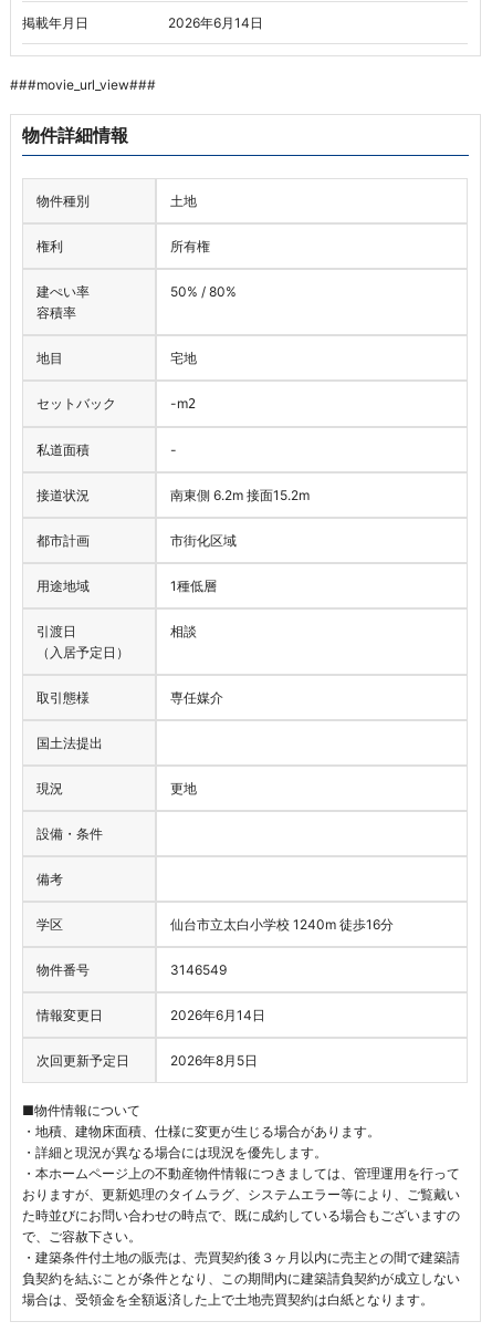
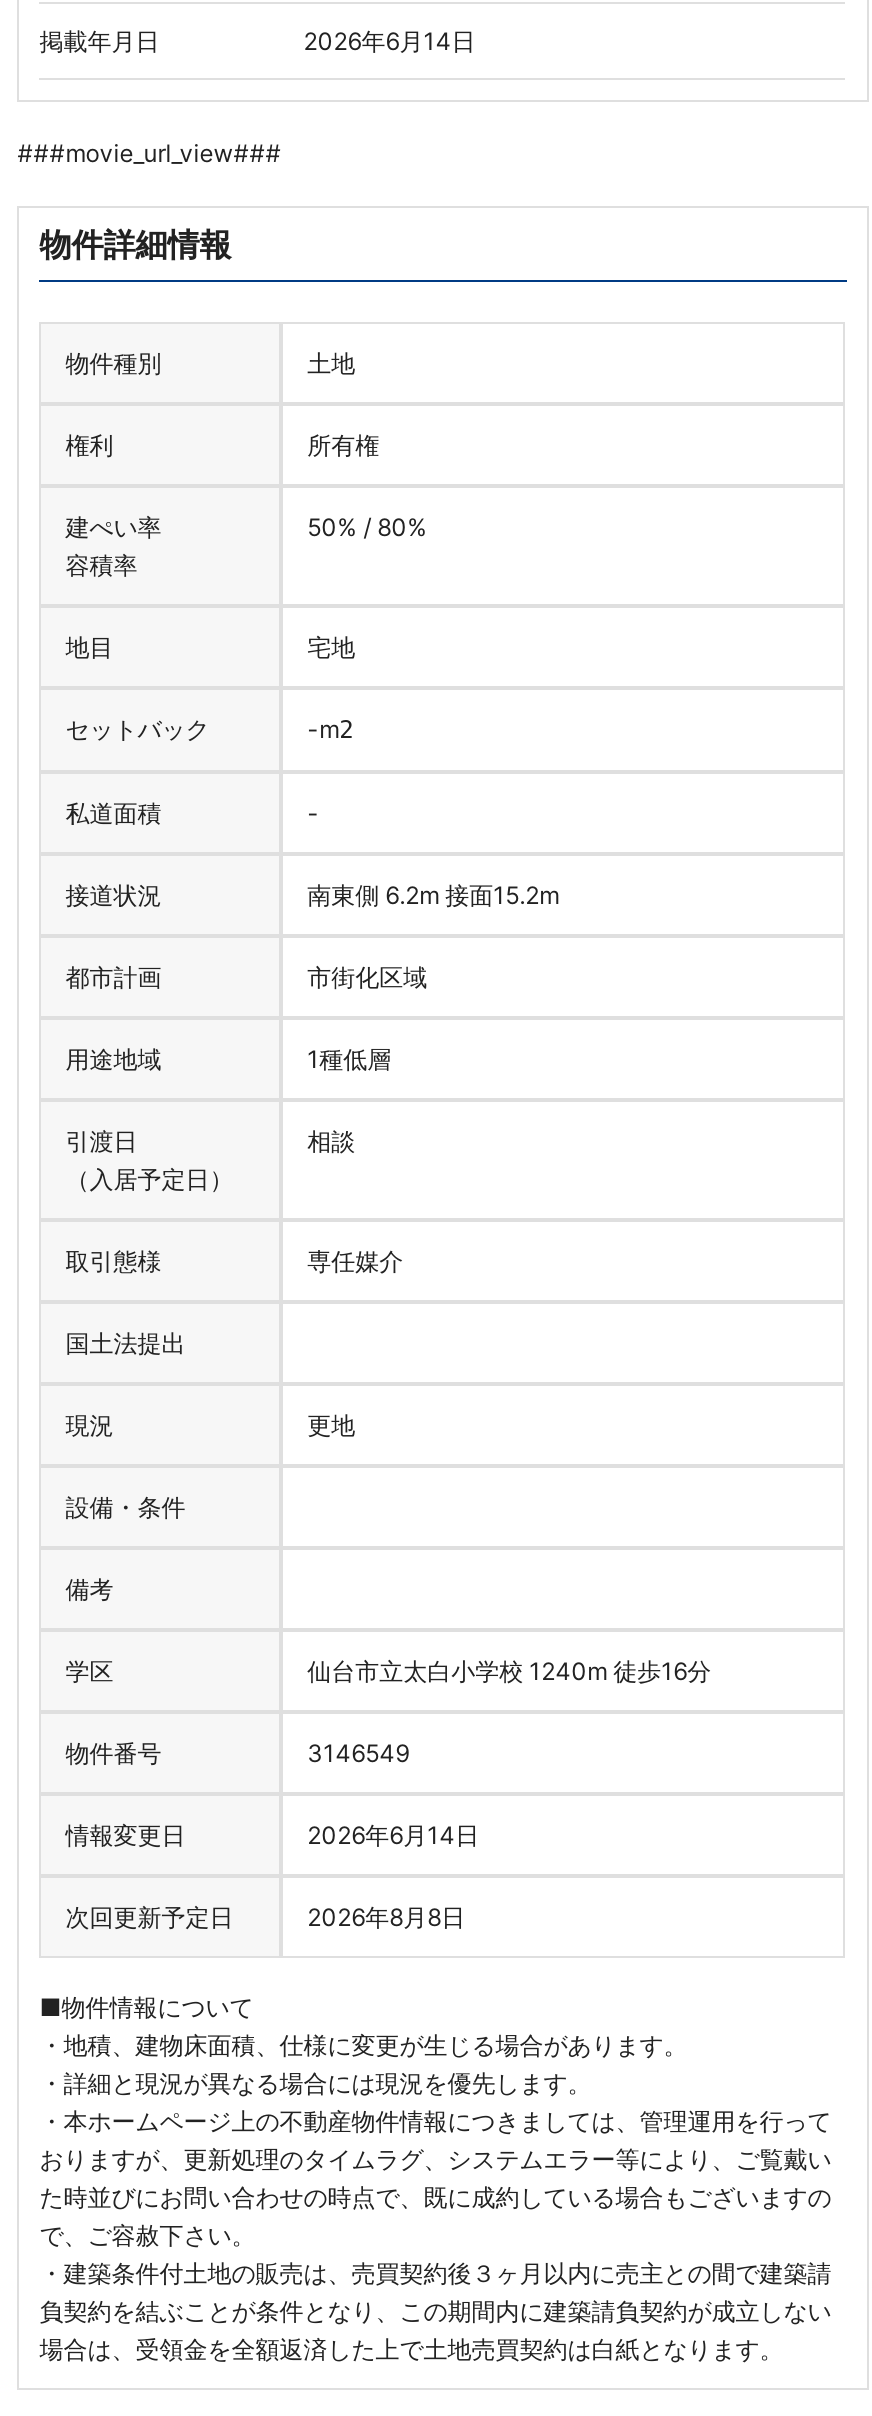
- 2026年8月5日
+ 2026年8月8日
